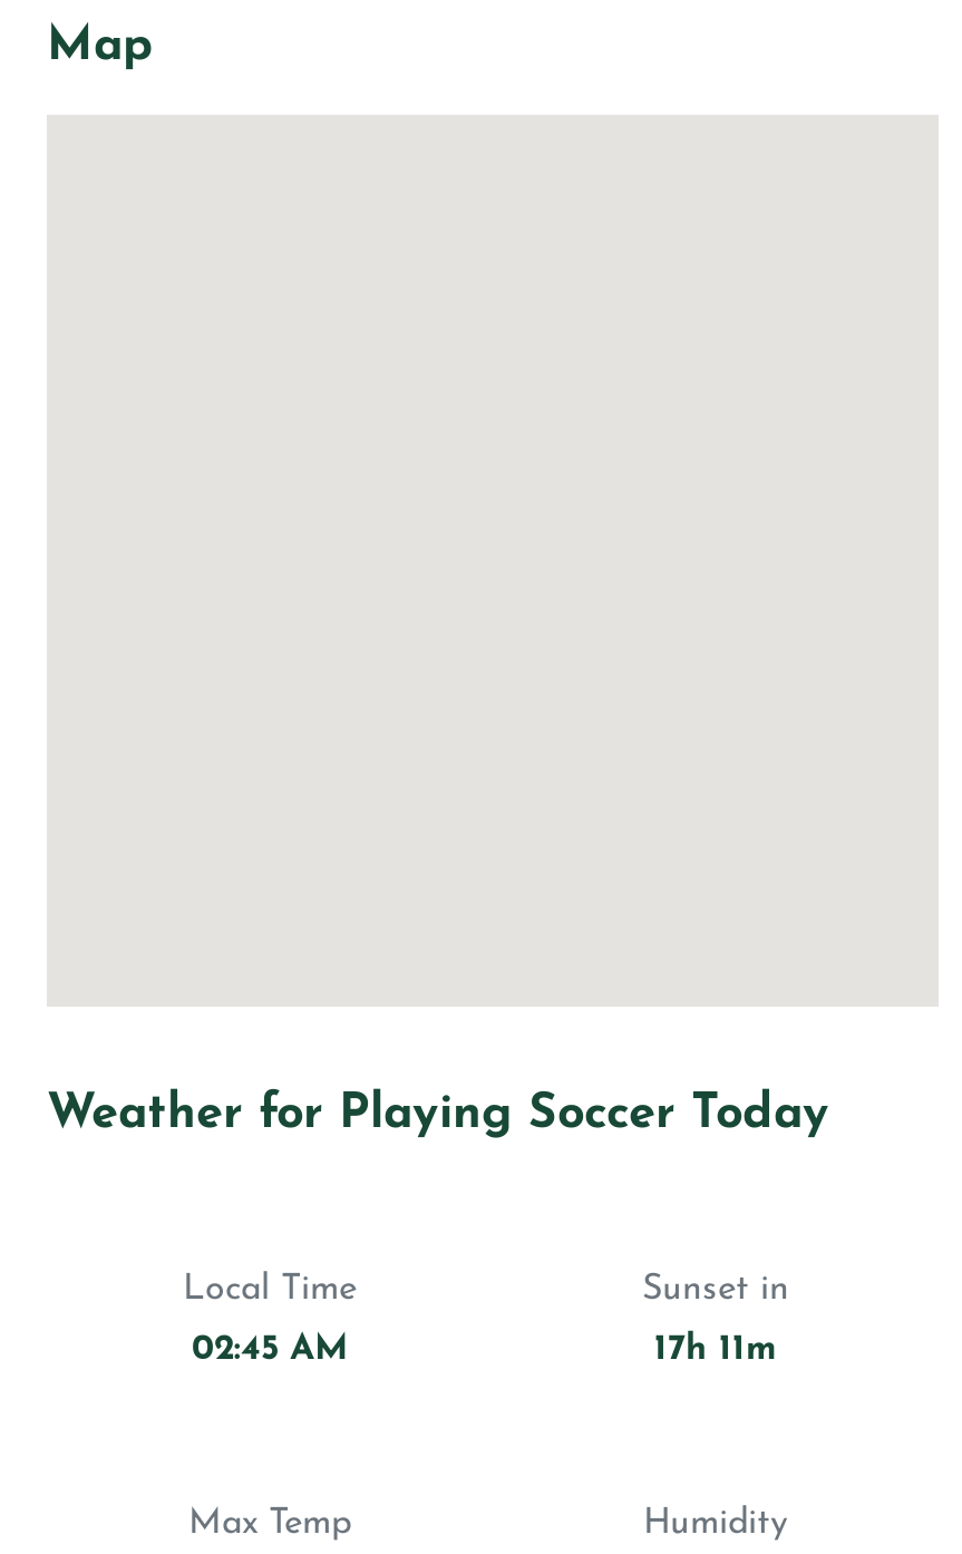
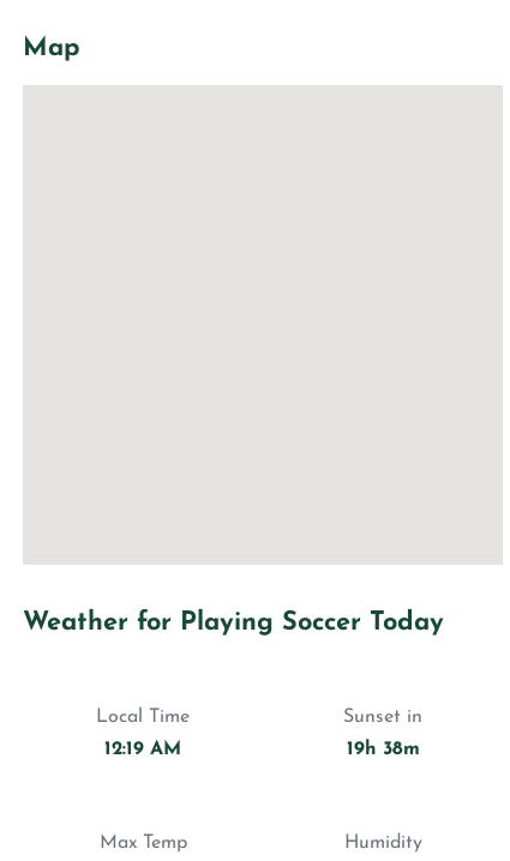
- 02:45 AM
+ 12:19 AM

- 17h 11m
+ 19h 38m
